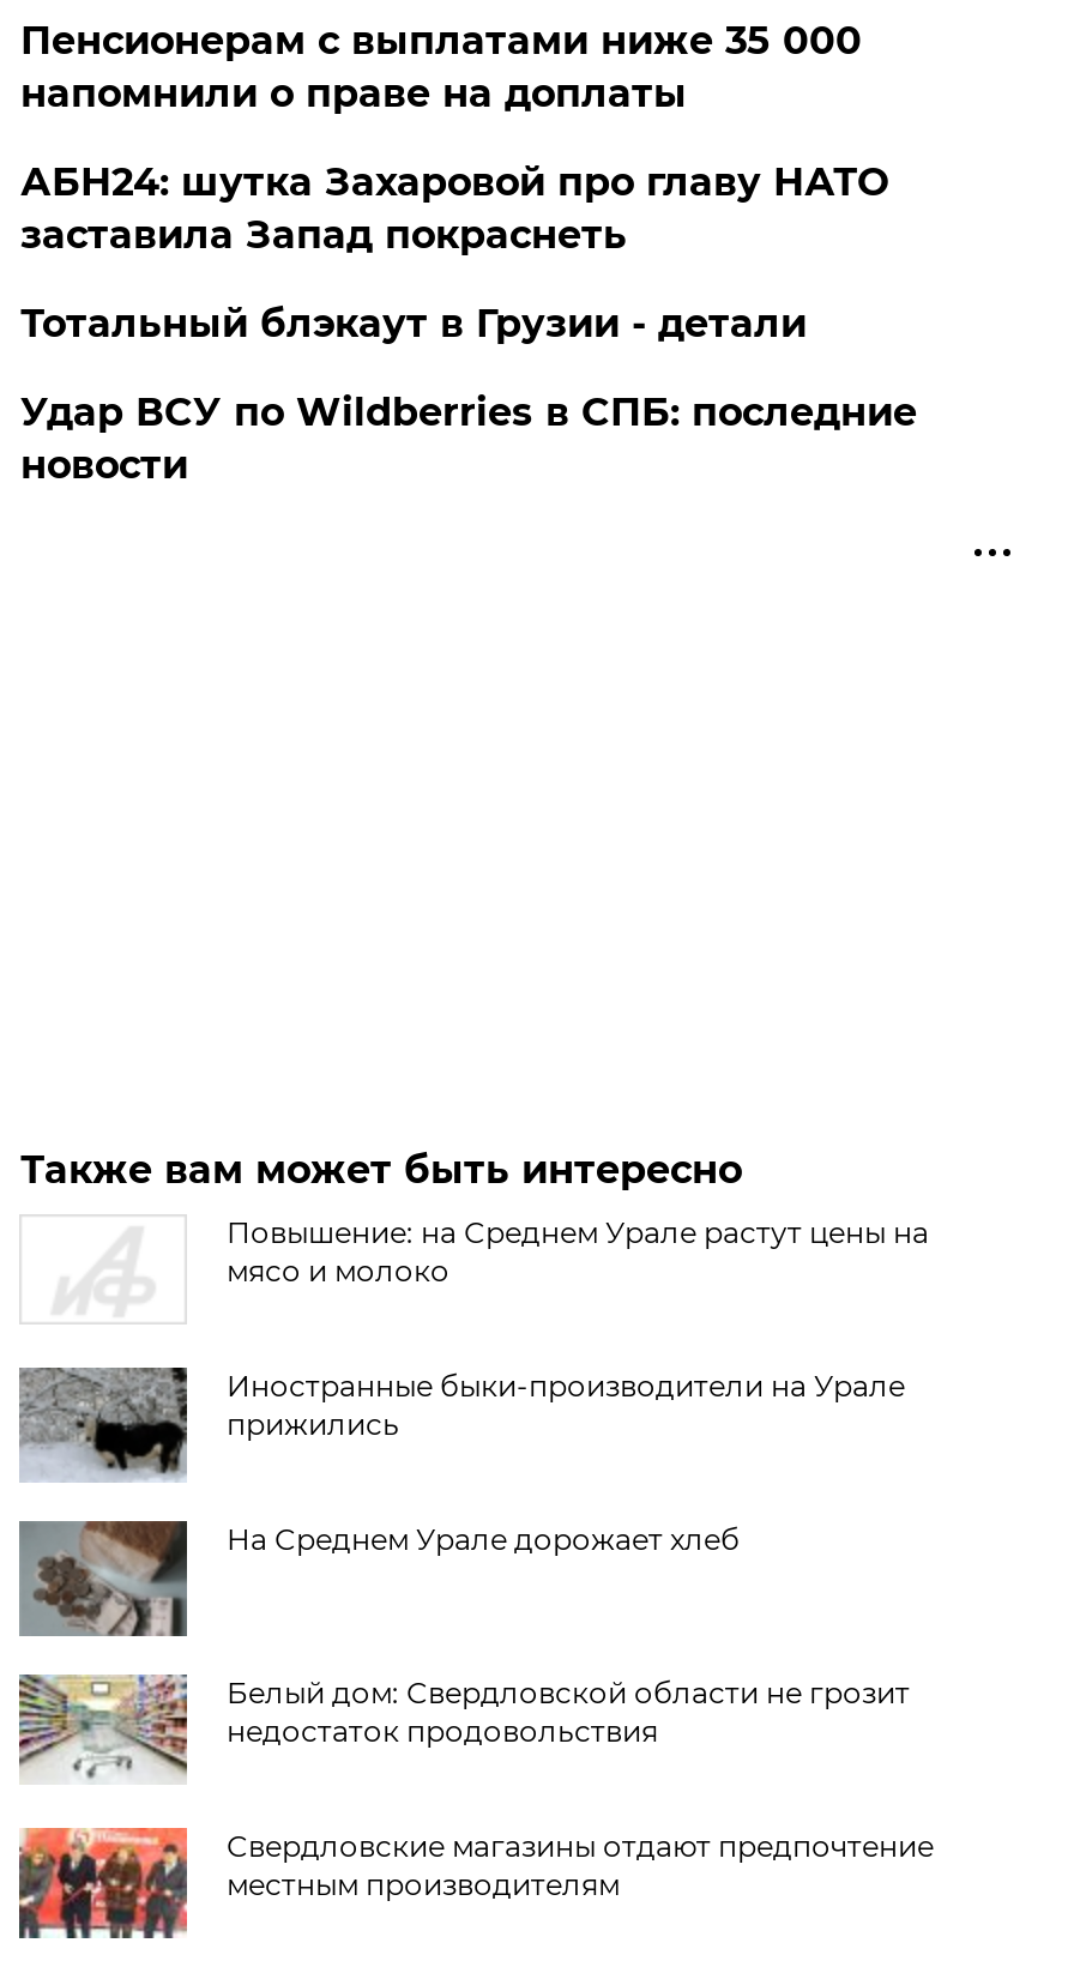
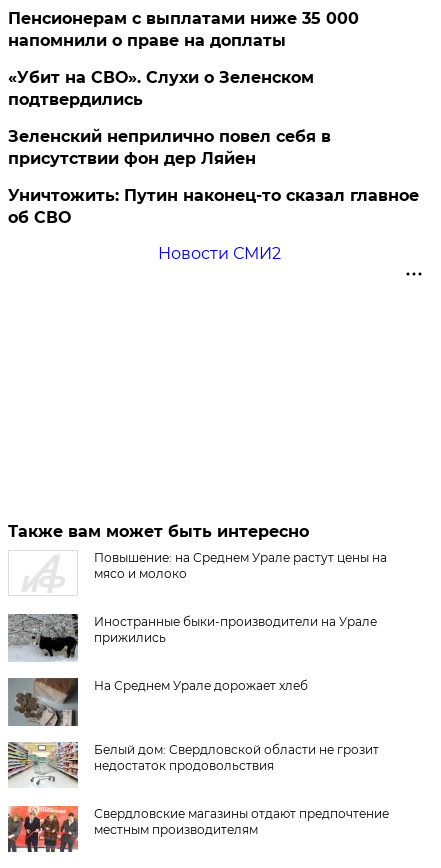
- АБН24: шутка Захаровой про главу НАТО
- заставила Запад покраснеть
- Тотальный блэкаут в Грузии - детали
- Удар ВСУ по Wildberries в СПБ: последние
- новости
+ «Убит на СВО». Слухи о Зеленском
+ подтвердились
+ Зеленский неприлично повел cебя в
+ присутствии фон дер Ляйен
+ Уничтожить: Путин наконец-то сказал главное
+ об СВО
+ Новости СМИ2
